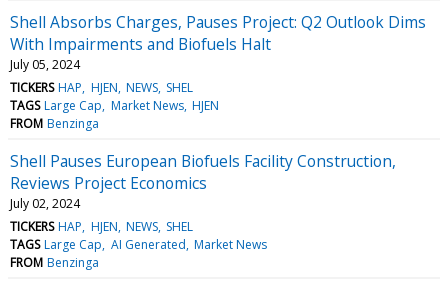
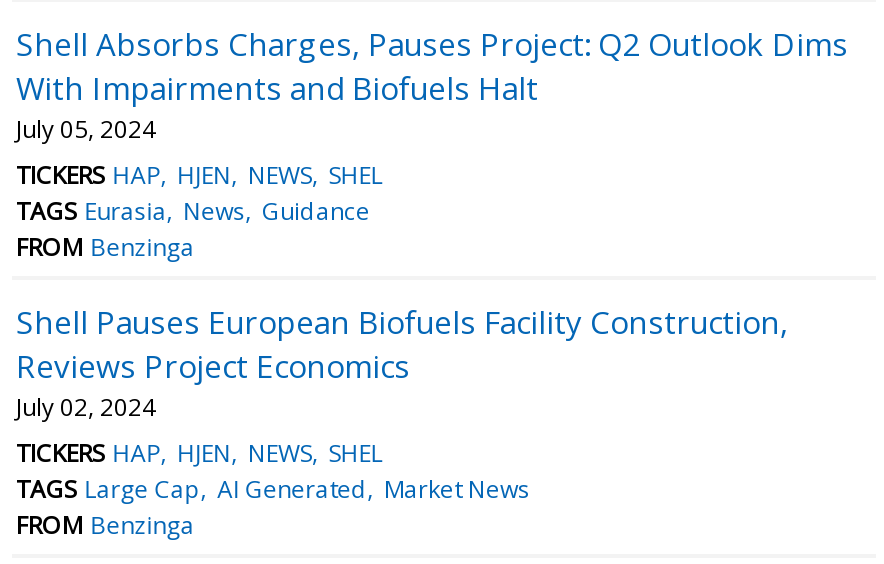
- TAGS Large Cap Market News HJEN
+ TAGS Eurasia News Guidance
